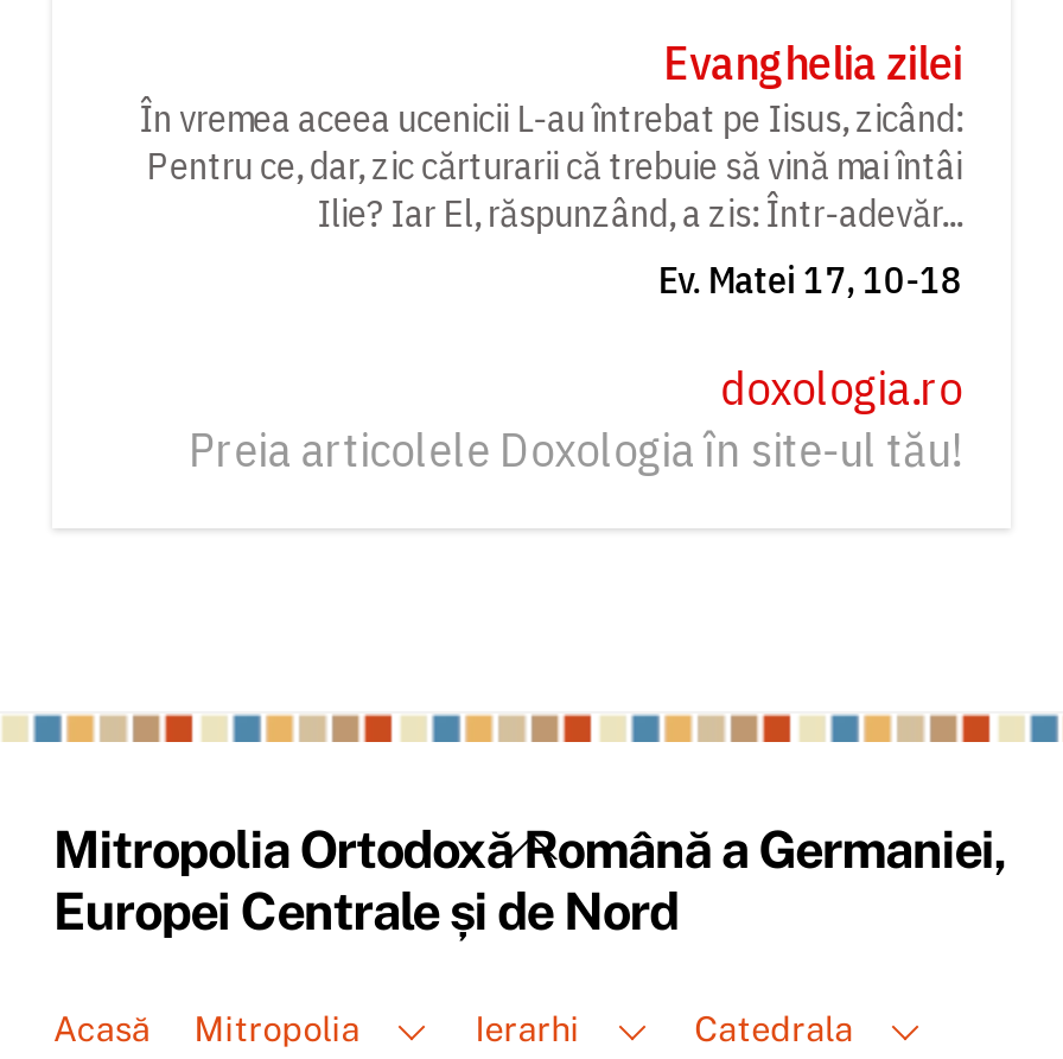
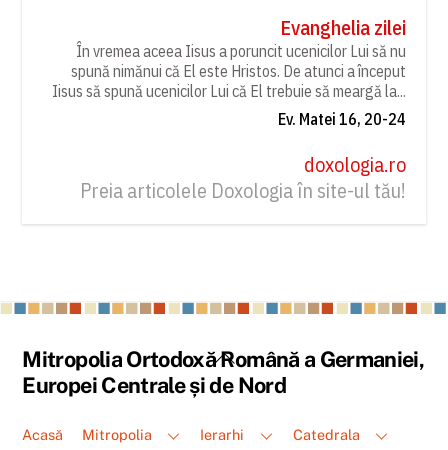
- În vremea aceea ucenicii L-au întrebat pe Iisus, zicând:
- Pentru ce, dar, zic cărturarii că trebuie să vină mai întâi
- Ilie? Iar El, răspunzând, a zis: Într-adevăr...
- Ev. Matei 17, 10-18
+ În vremea aceea Iisus a poruncit ucenicilor Lui să nu
+ spună nimănui că El este Hristos. De atunci a început
+ Iisus să spună ucenicilor Lui că El trebuie să meargă la...
+ Ev. Matei 16, 20-24
